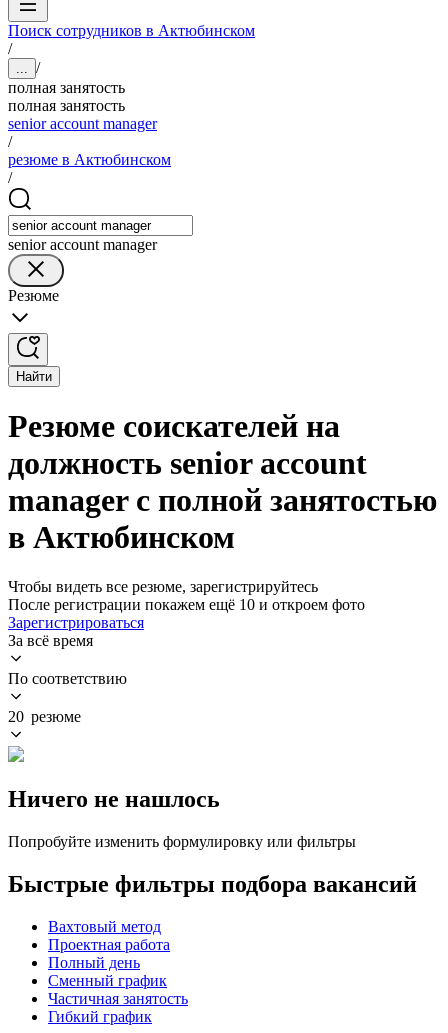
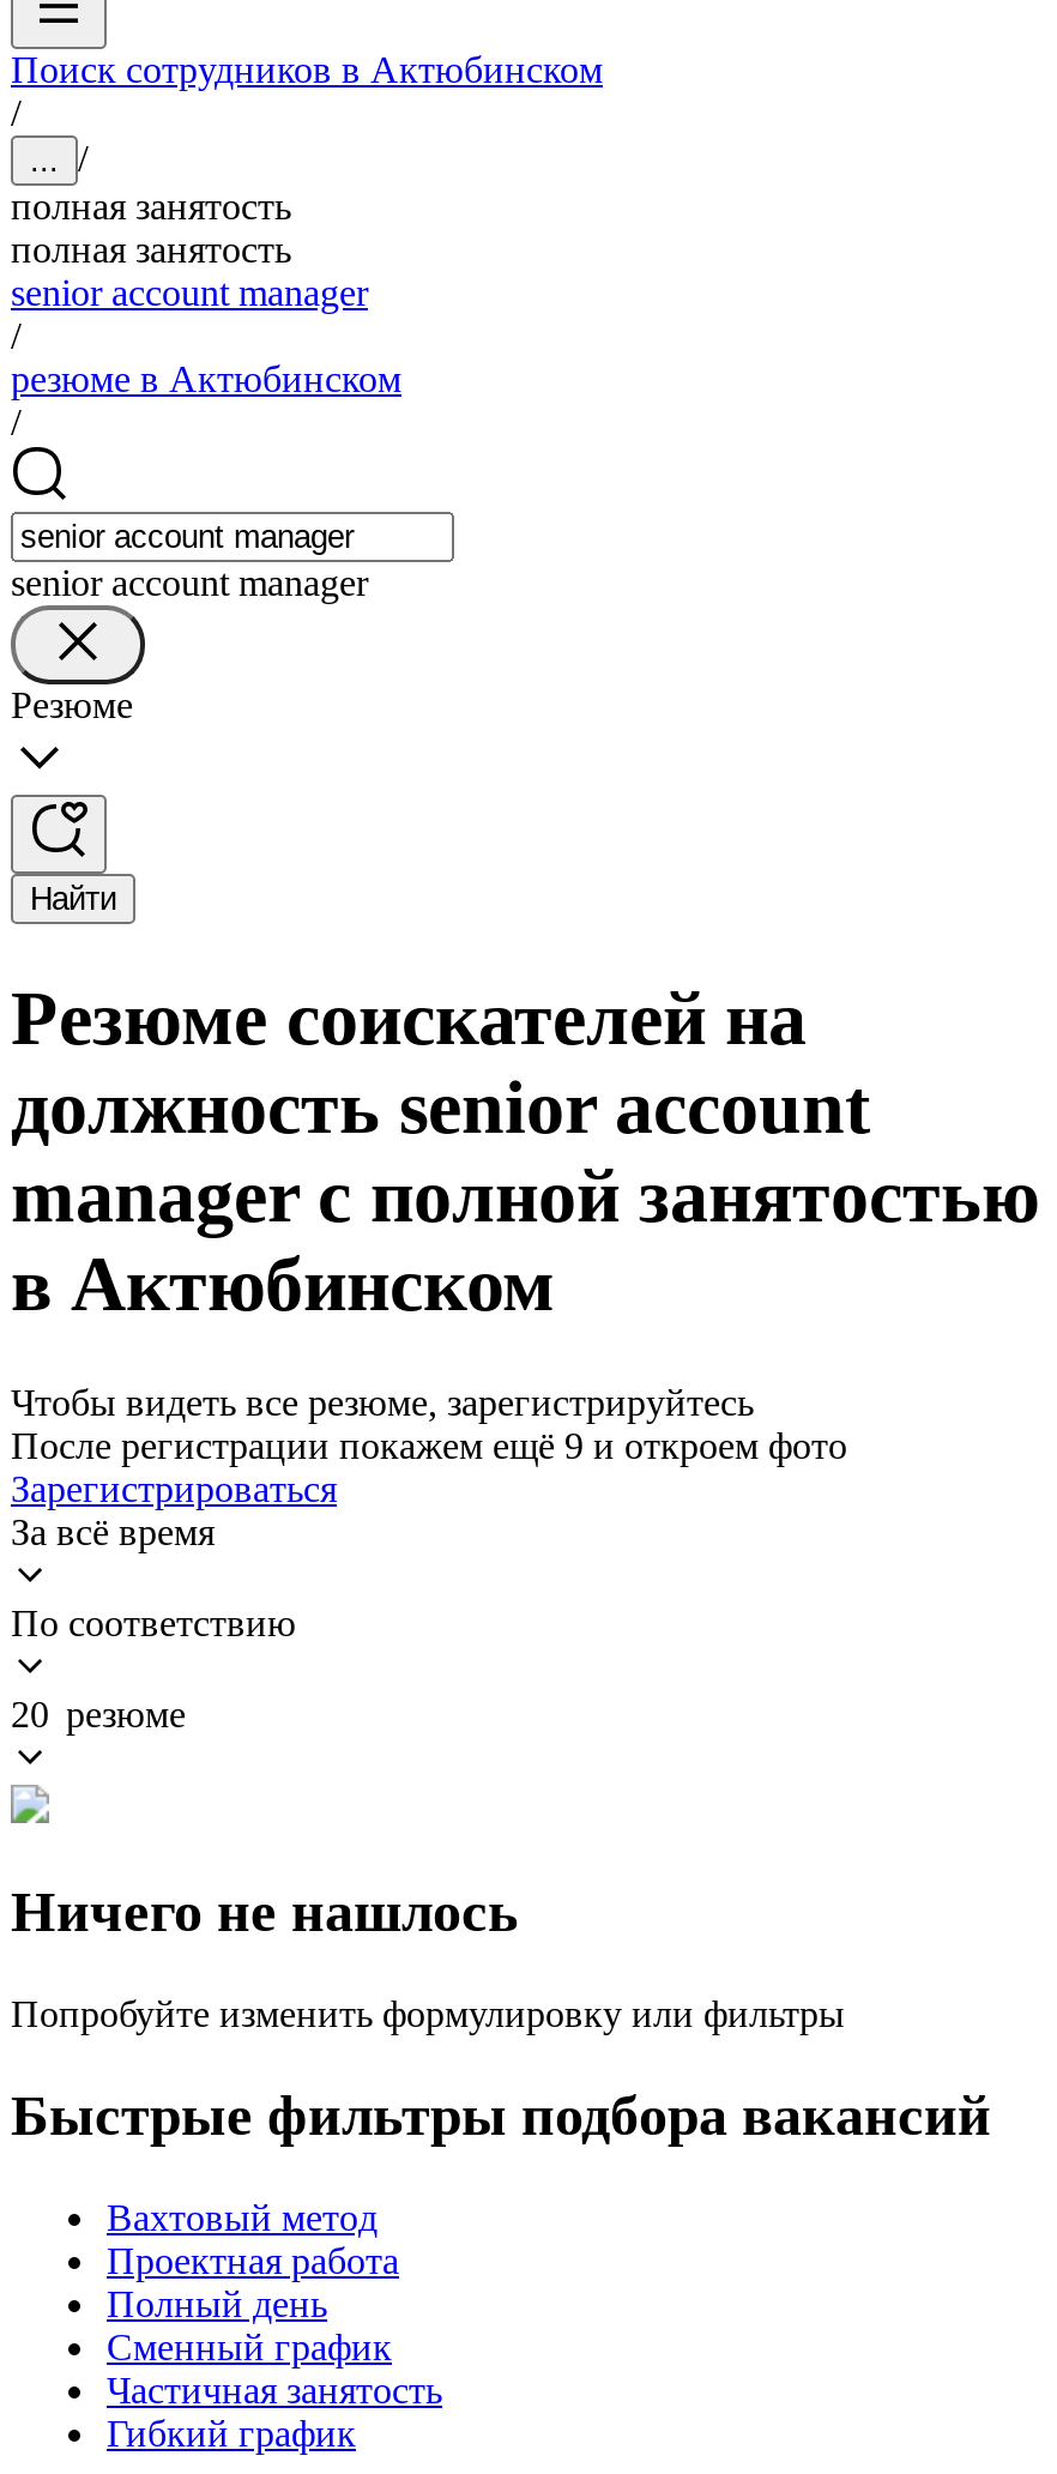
- После регистрации покажем ещё 10 и откроем фото
+ После регистрации покажем ещё 9 и откроем фото
